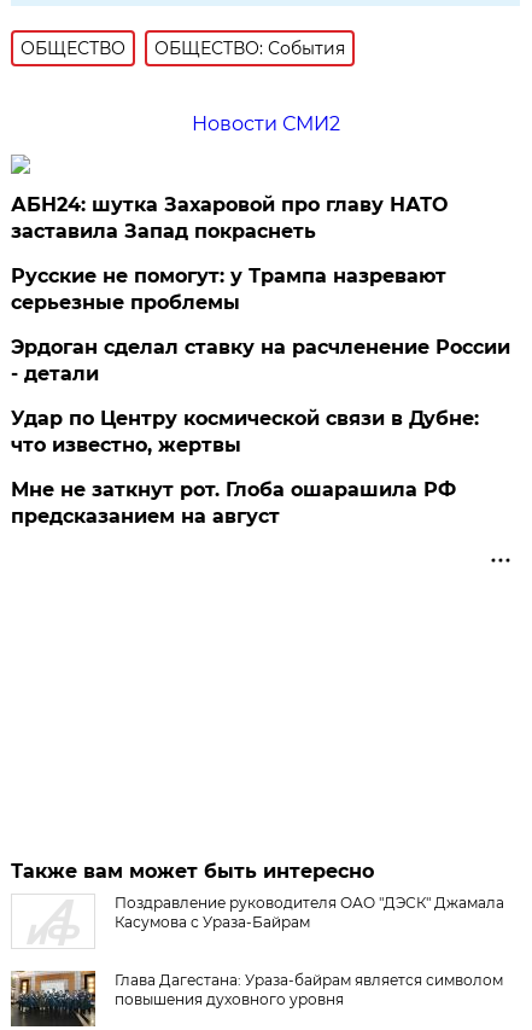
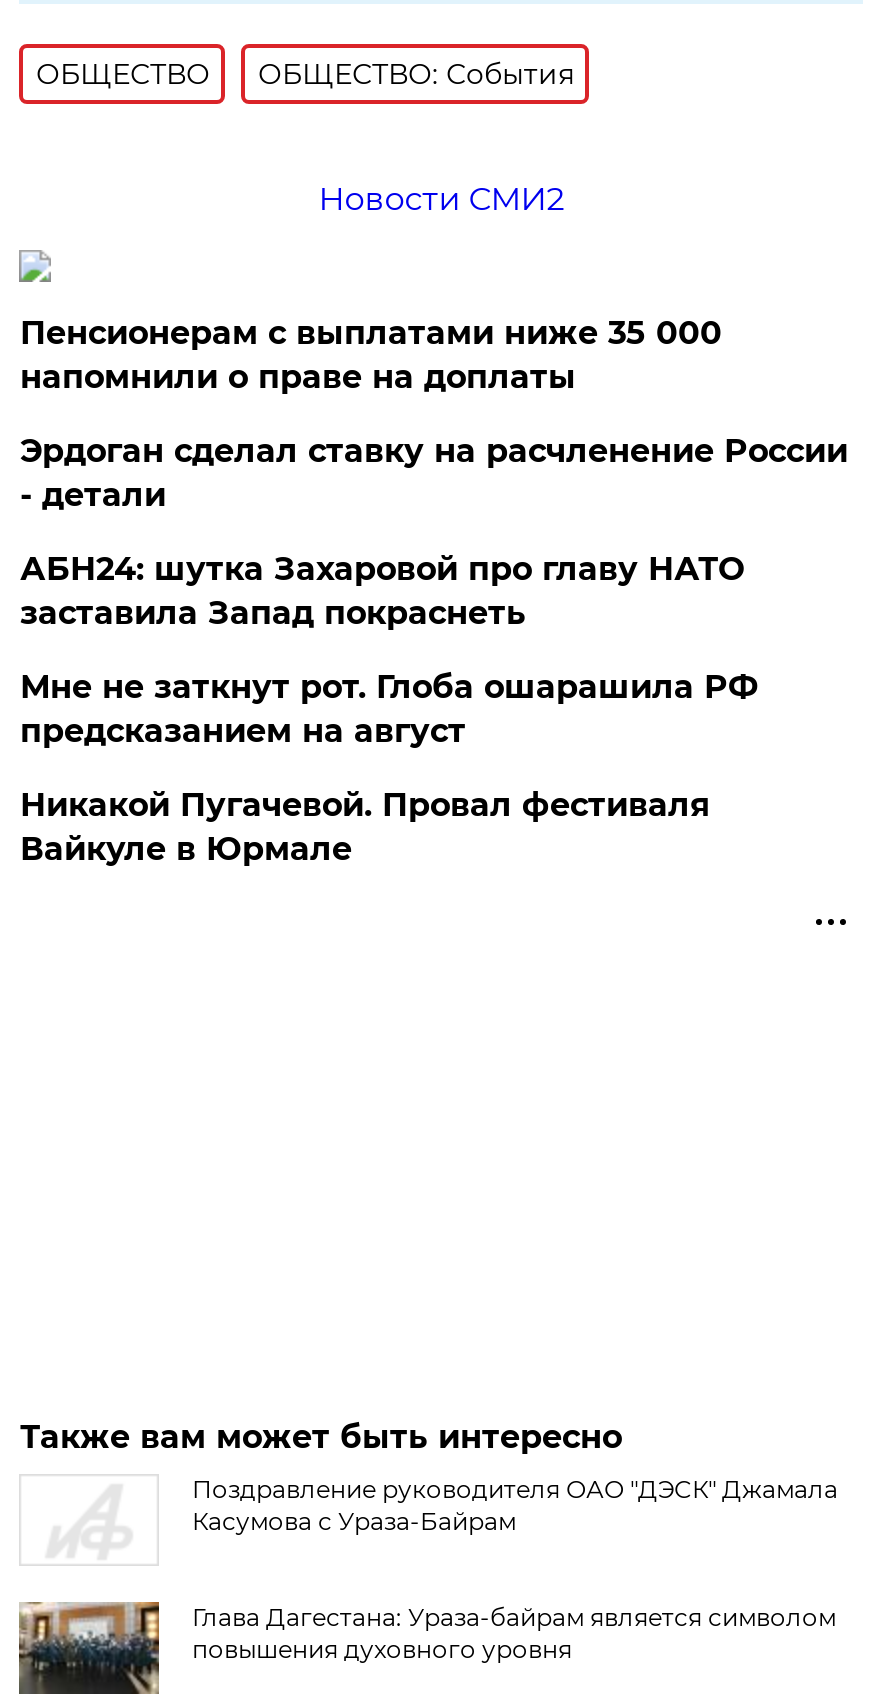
+ Пенсионерам с выплатами ниже 35 000
+ напомнили о праве на доплаты

moved down: АБН24: шутка Захаровой про главу НАТО | заставила Запад покраснеть

- Русские не помогут: у Трампа назревают
- серьезные проблемы
- Удар по Центру космической связи в Дубне:
- что известно, жертвы

moved up: Эрдоган сделал ставку на расчленение России | - детали

moved up: Мне не заткнут рот. Глоба ошарашила РФ | предсказанием на август

+ Никакой Пугачевой. Провал фестиваля
+ Вайкуле в Юрмале
